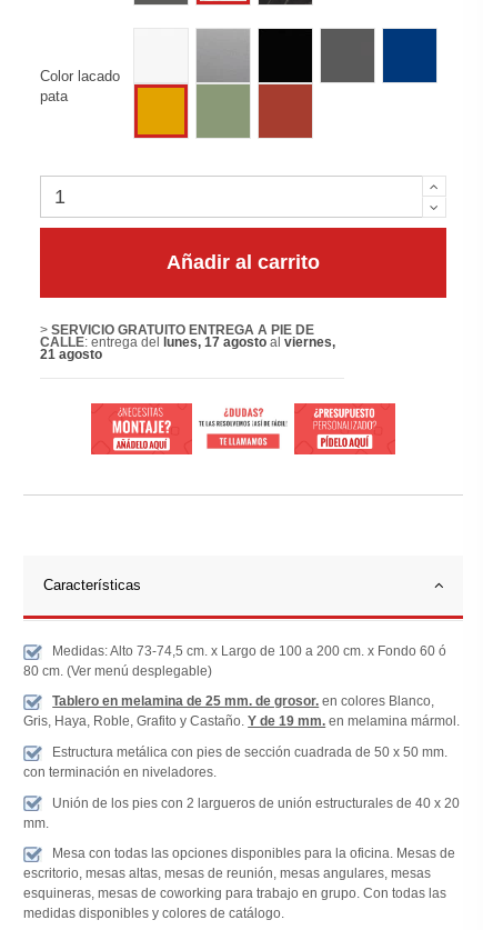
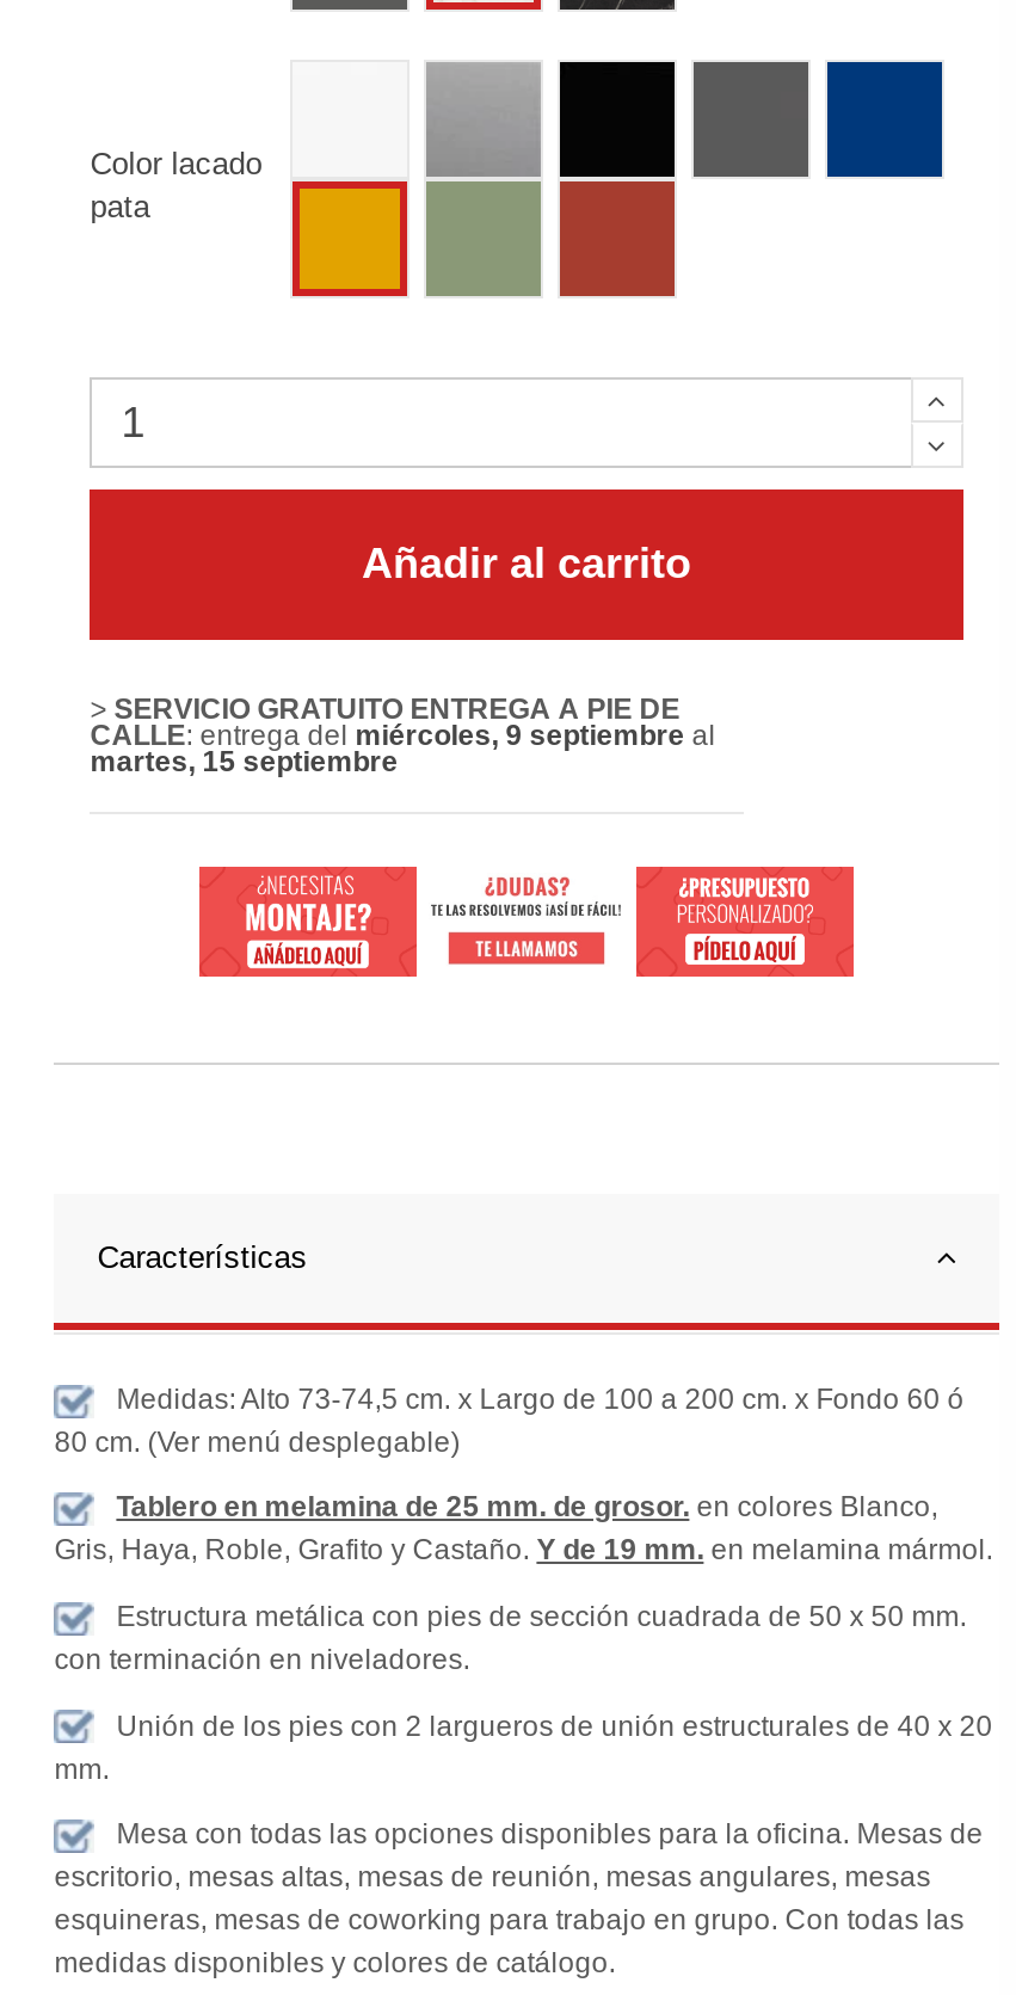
- CALLE: entrega del lunes, 17 agosto alviernes,
- 21 agosto
+ CALLE: entrega del miércoles, 9 septiembre al
+ martes, 15 septiembre
